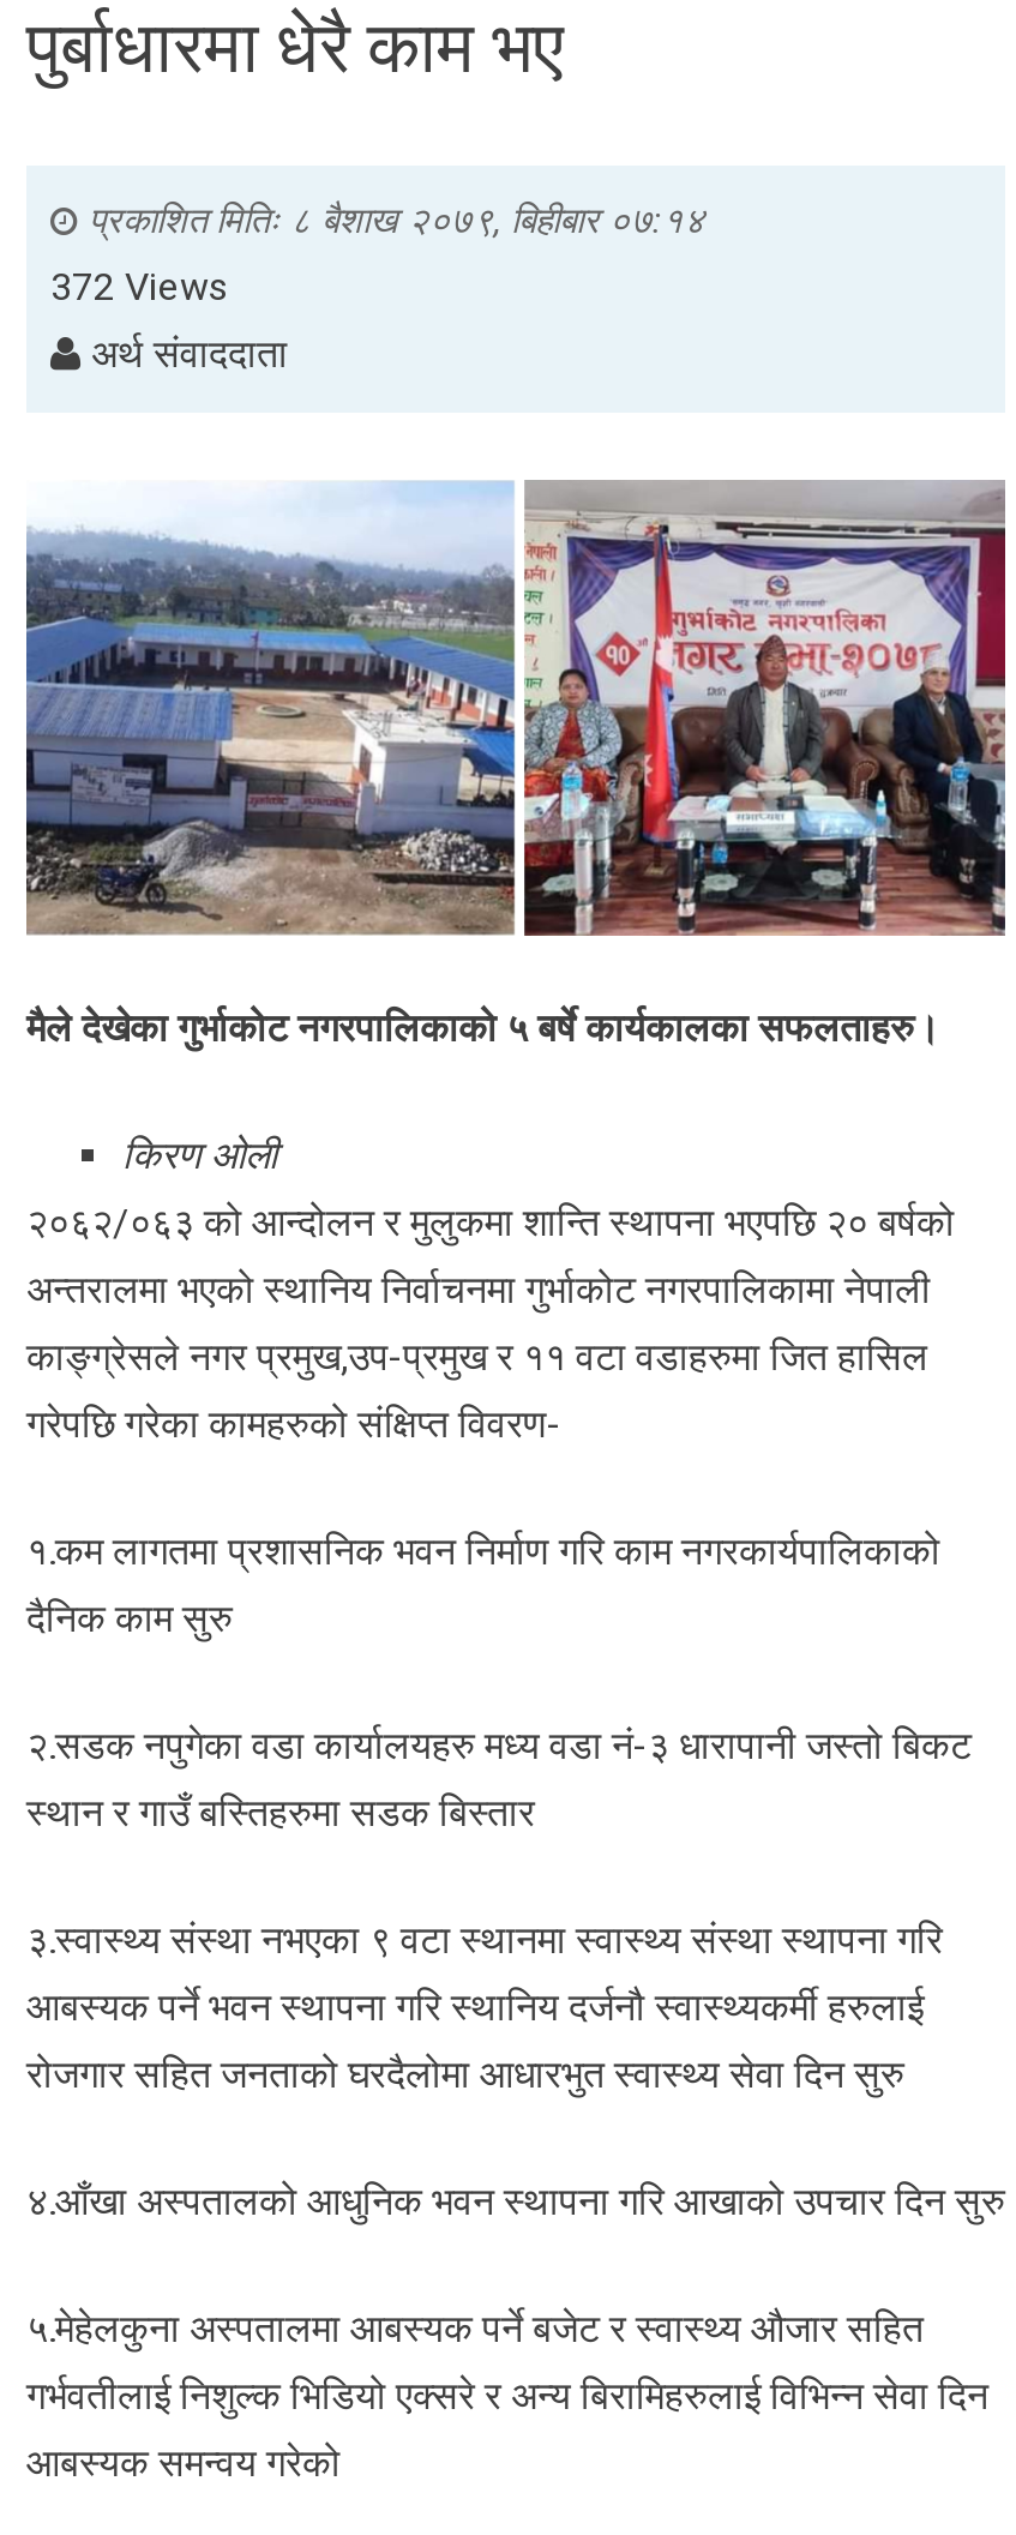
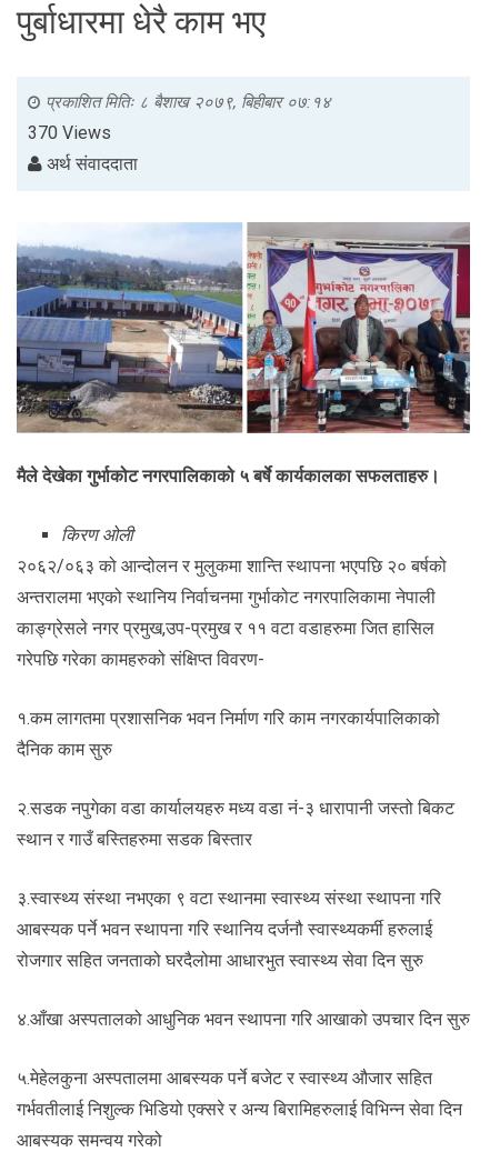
- 372 Views
+ 370 Views
